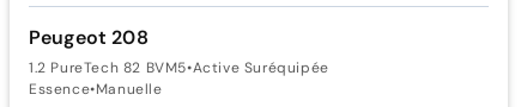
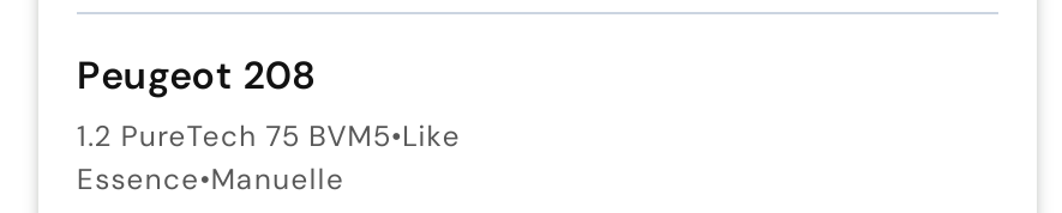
- 1.2 PureTech 82 BVM5•Active Suréquipée
+ 1.2 PureTech 75 BVM5•Like
